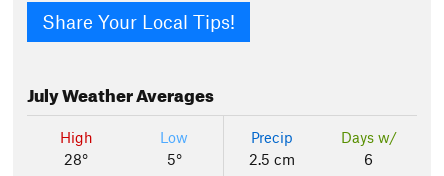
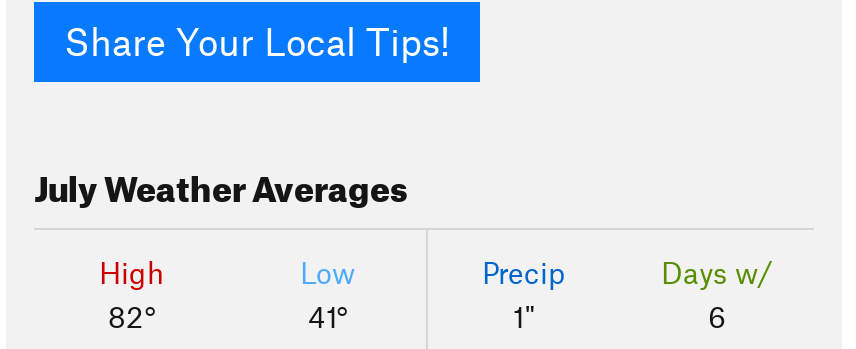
- 28°
+ 82°

- 5°
+ 41°

- 2.5 cm
+ 1"
